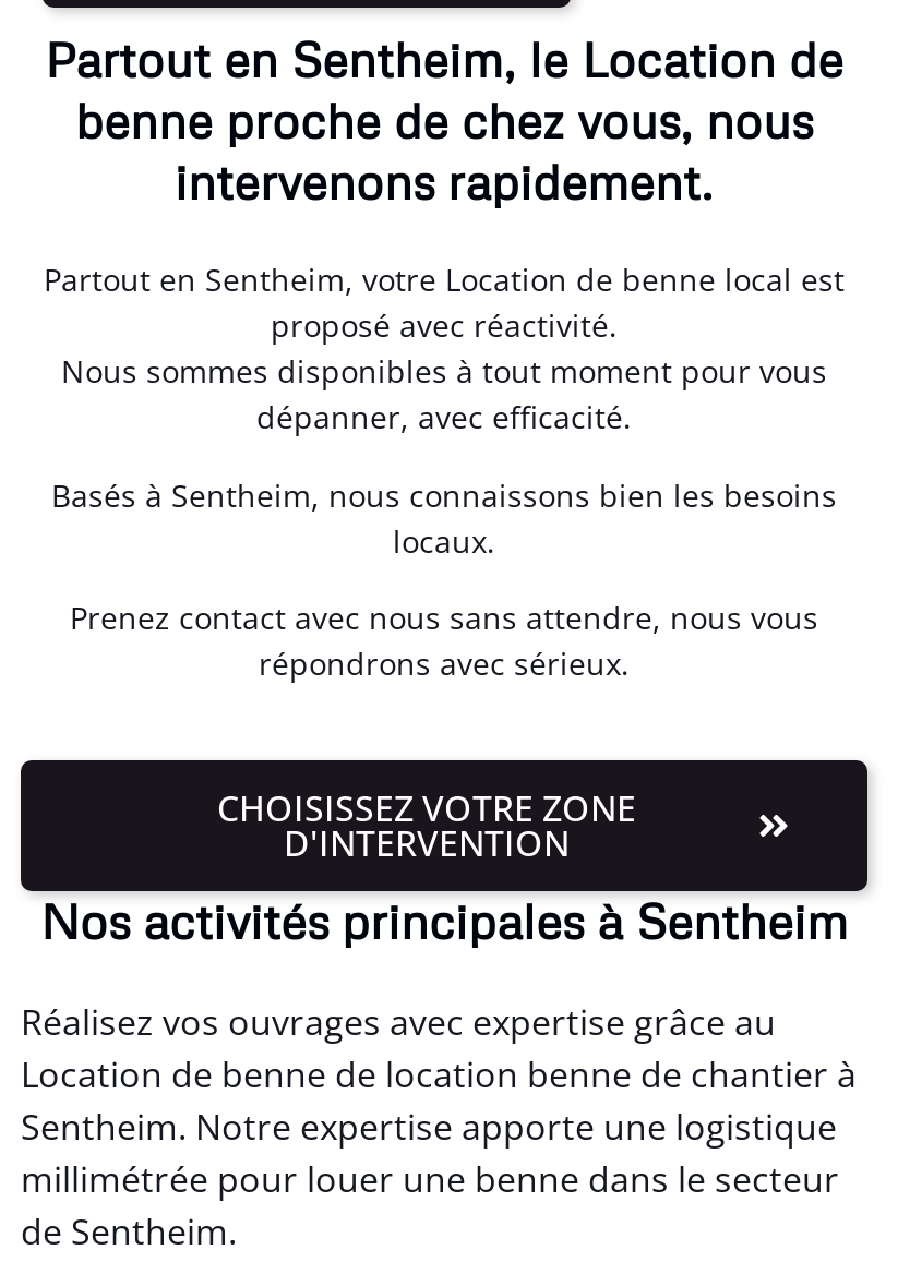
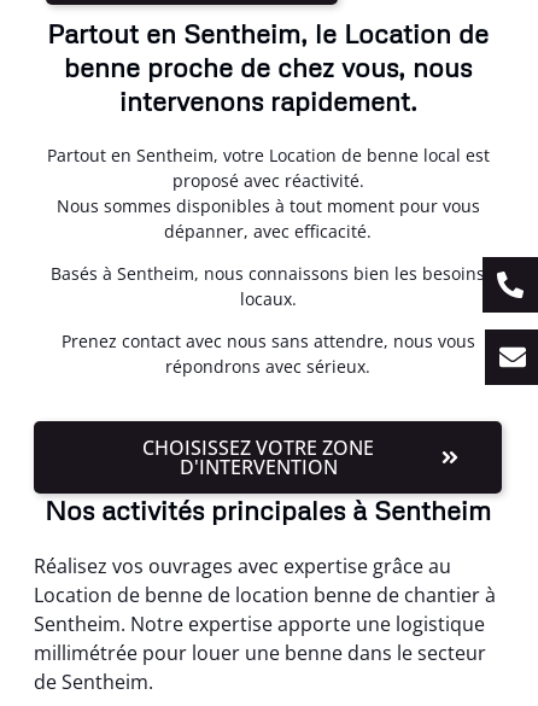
+ [image]

+ [image]
